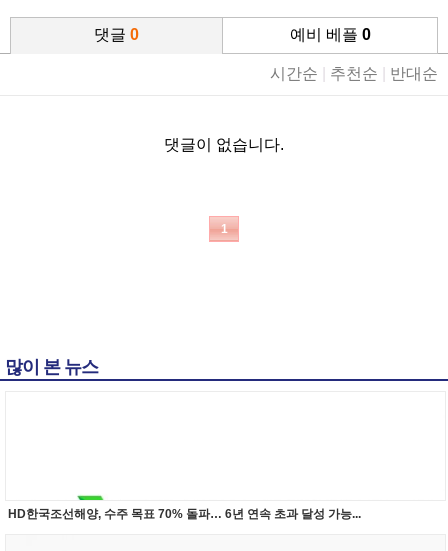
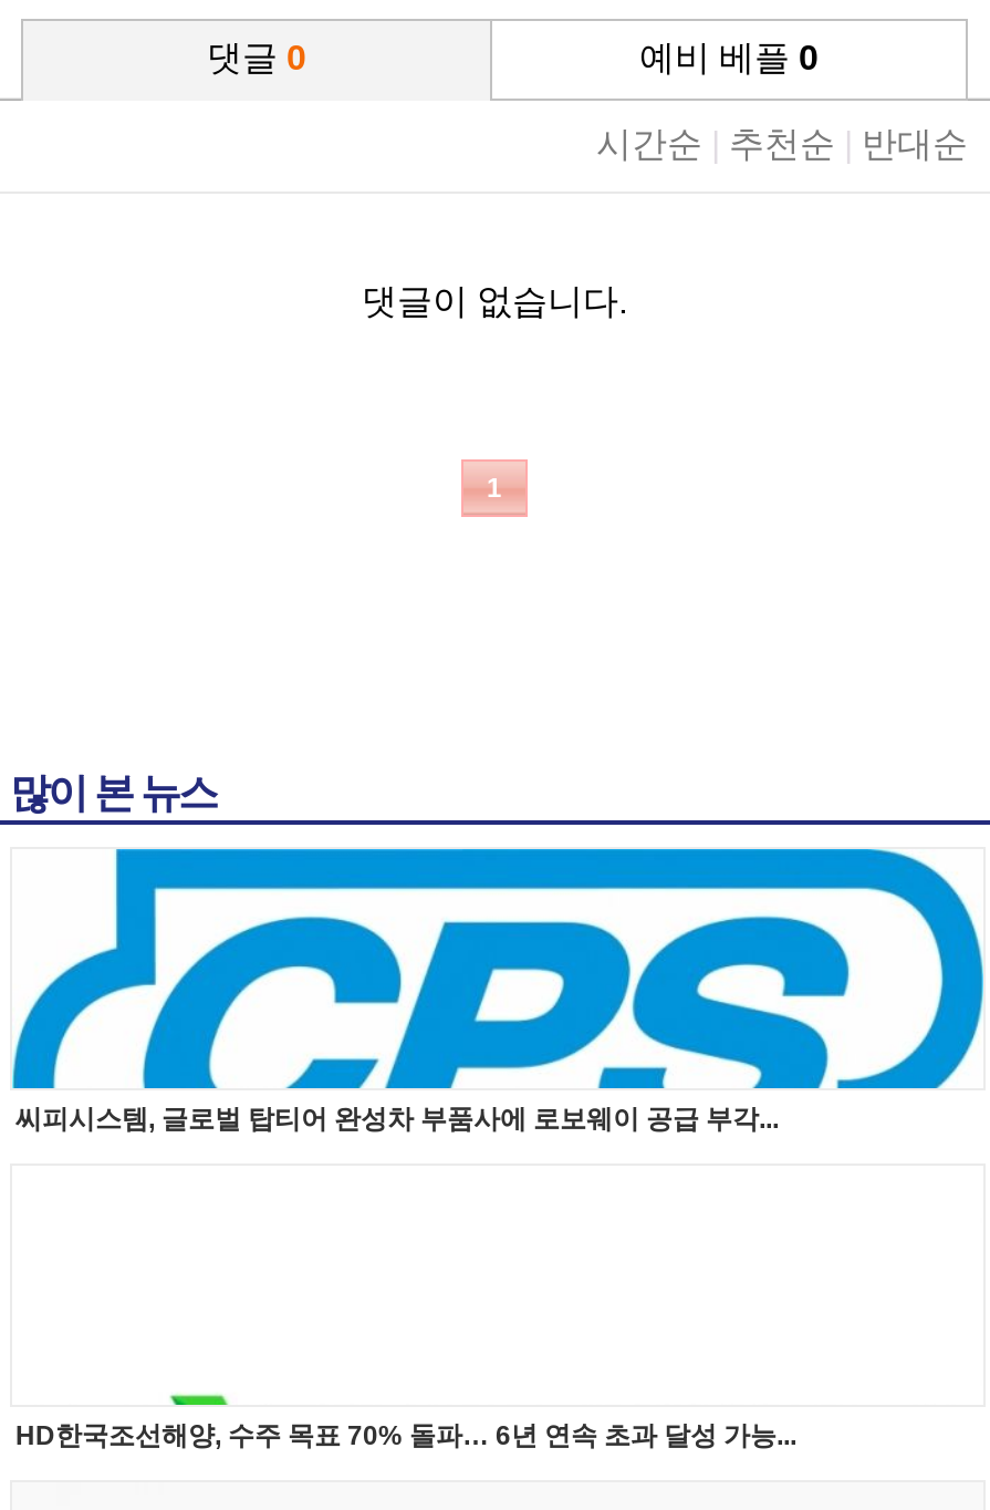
+ [image]
+ 씨피시스템, 글로벌 탑티어 완성차 부품사에 로보웨이 공급 부각...
